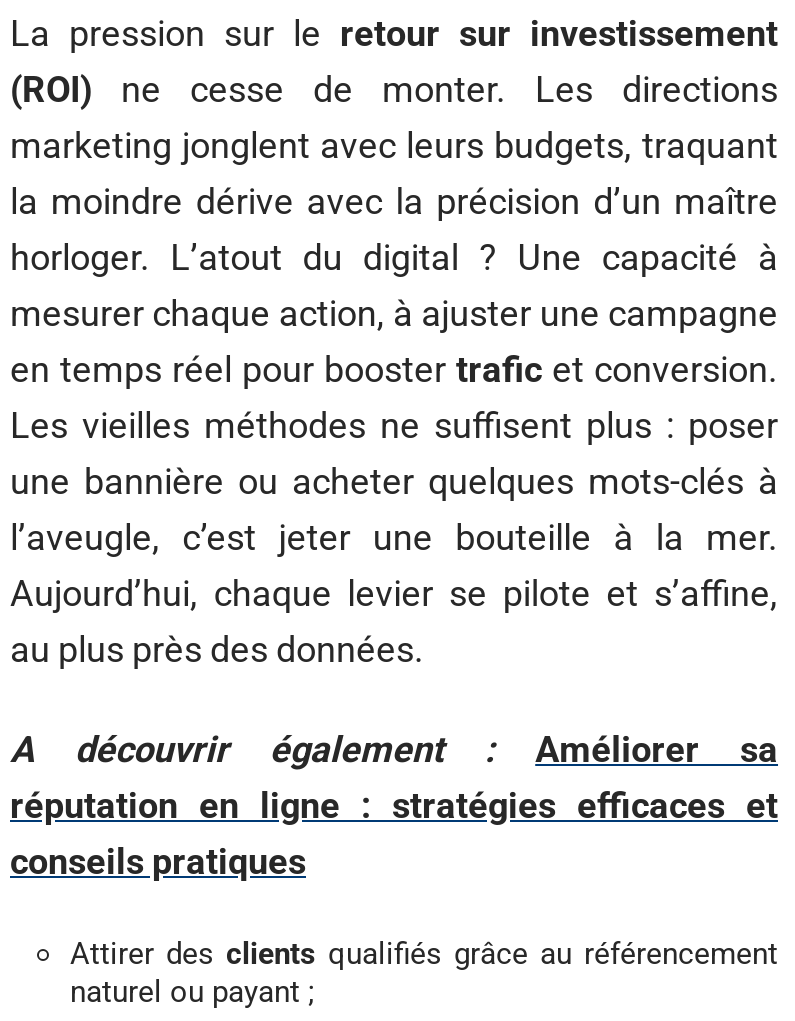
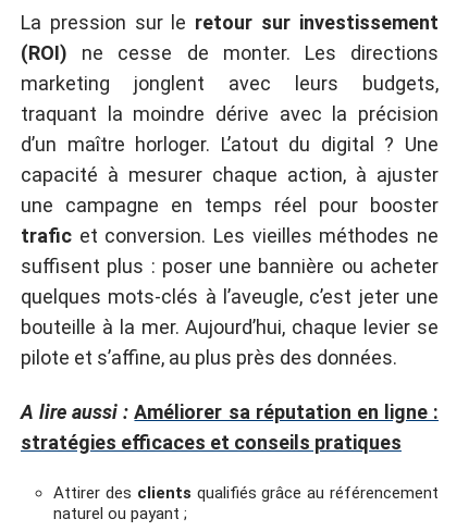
- A découvrir également :
- Améliorer sa
- réputation en ligne : stratégies efficaces et
- conseils pratiques
+ A lire aussi : Améliorer sa réputation en ligne :
+ stratégies efficaces et conseils pratiques
